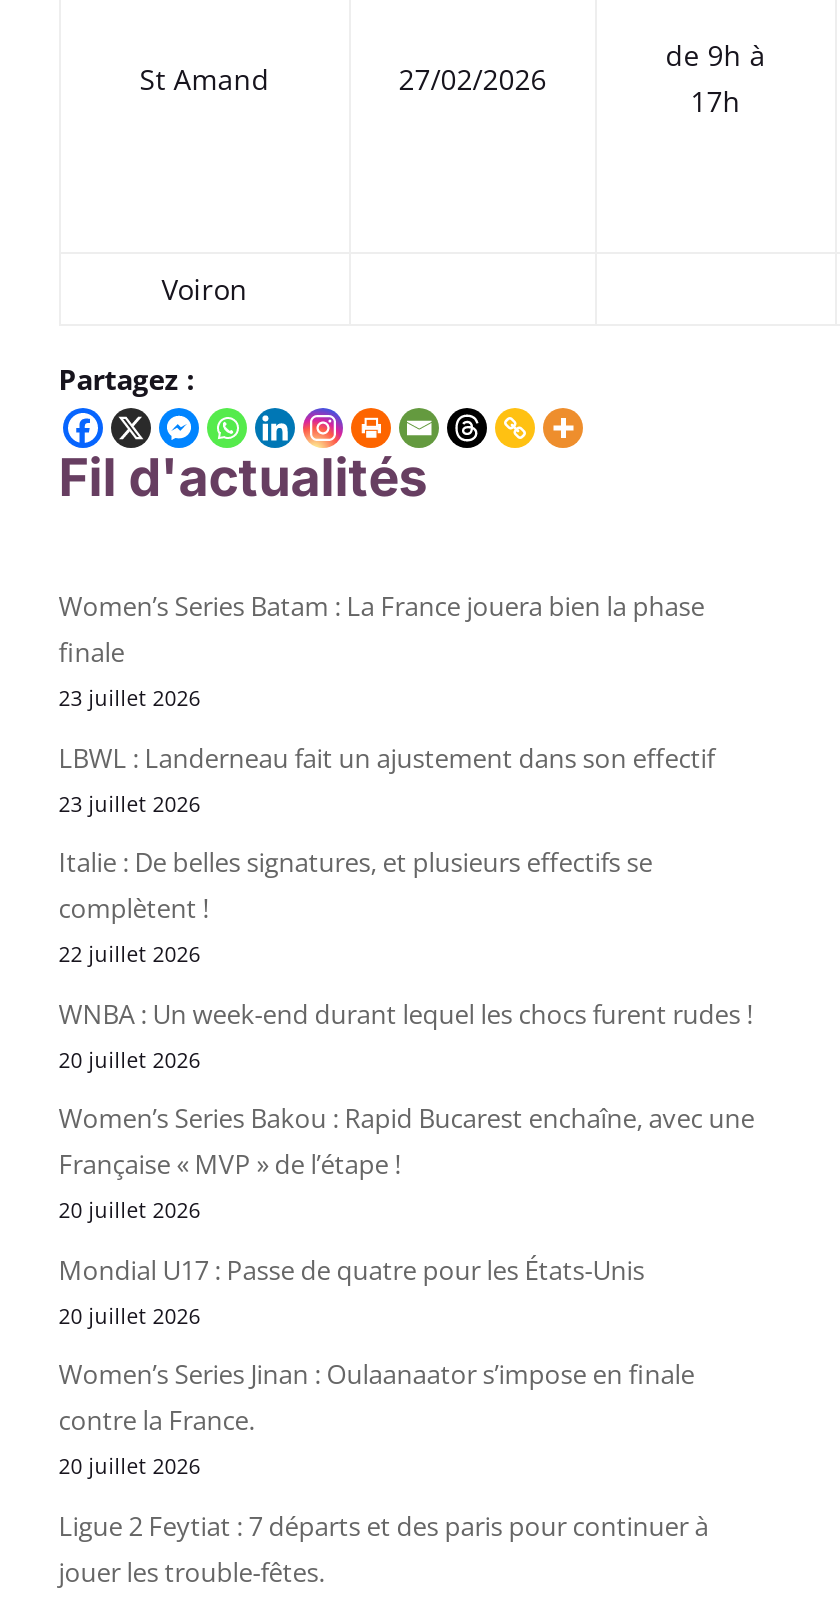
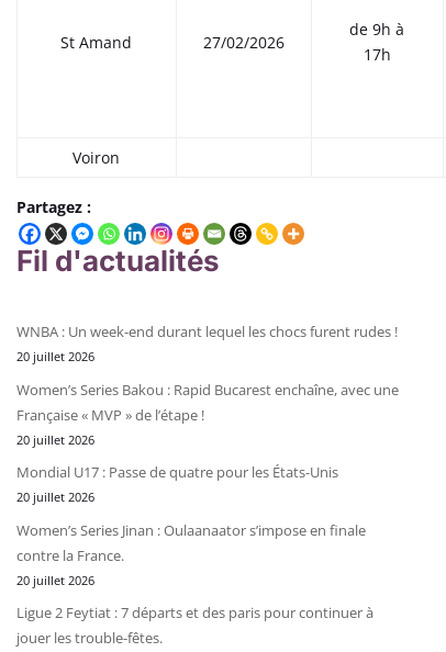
- Women’s Series Batam : La France jouera bien la phase
- finale
- 23 juillet 2026
- LBWL : Landerneau fait un ajustement dans son effectif
- 23 juillet 2026
- Italie : De belles signatures, et plusieurs effectifs se
- complètent !
- 22 juillet 2026
